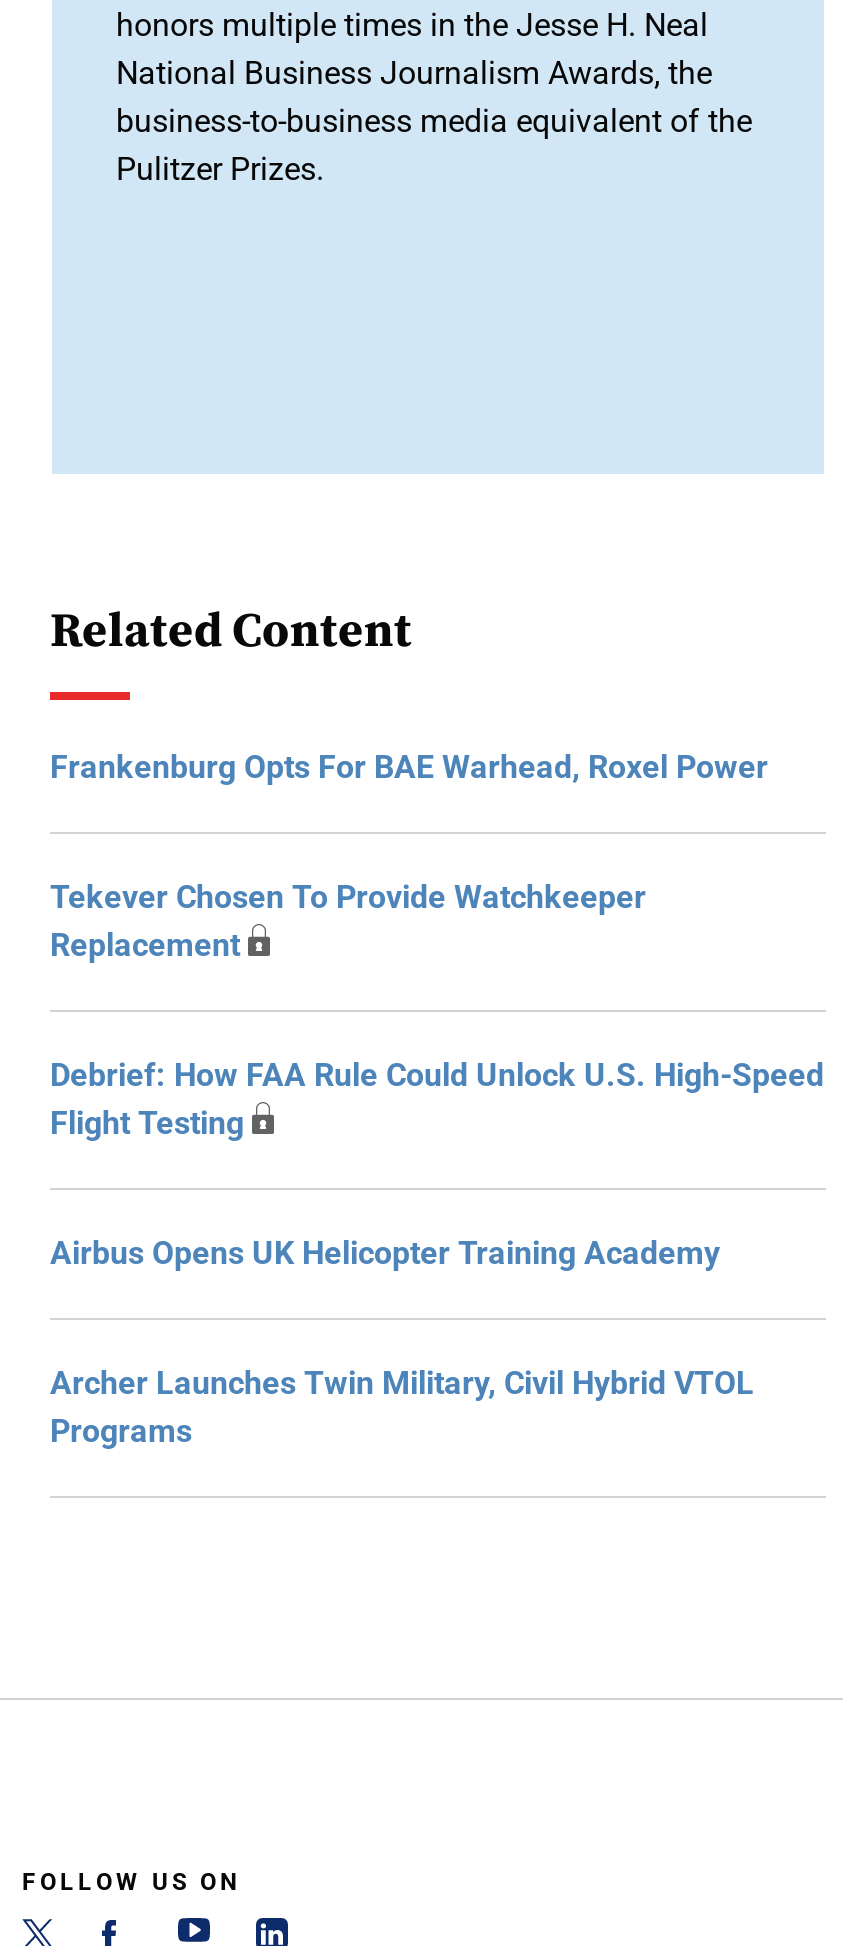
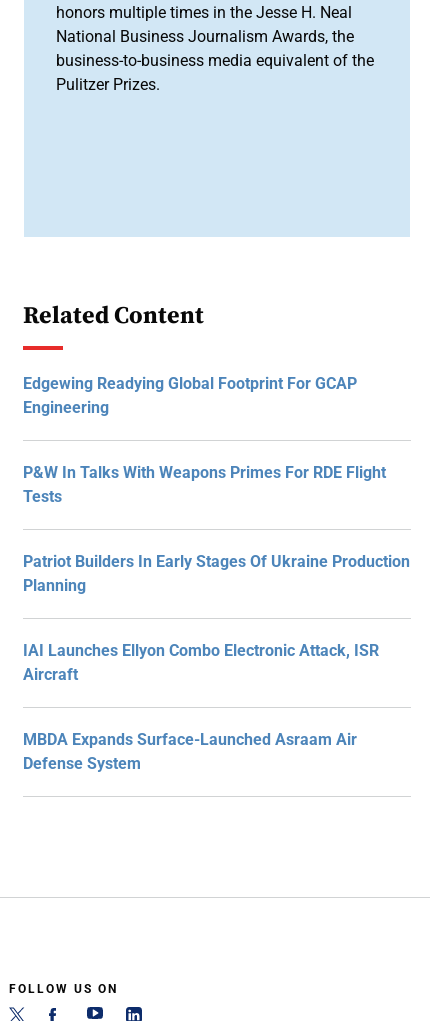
- Frankenburg Opts For BAE Warhead, Roxel Power
+ Edgewing Readying Global Footprint For GCAP
+ Engineering

- Tekever Chosen To Provide Watchkeeper
- Replacement
+ P&W In Talks With Weapons Primes For RDE Flight
+ Tests

- Debrief: How FAA Rule Could Unlock U.S. High-Speed
- Flight Testing
+ Patriot Builders In Early Stages Of Ukraine Production
+ Planning

- Airbus Opens UK Helicopter Training Academy
+ IAI Launches Ellyon Combo Electronic Attack, ISR
+ Aircraft

- Archer Launches Twin Military, Civil Hybrid VTOL
- Programs
+ MBDA Expands Surface-Launched Asraam Air
+ Defense System
